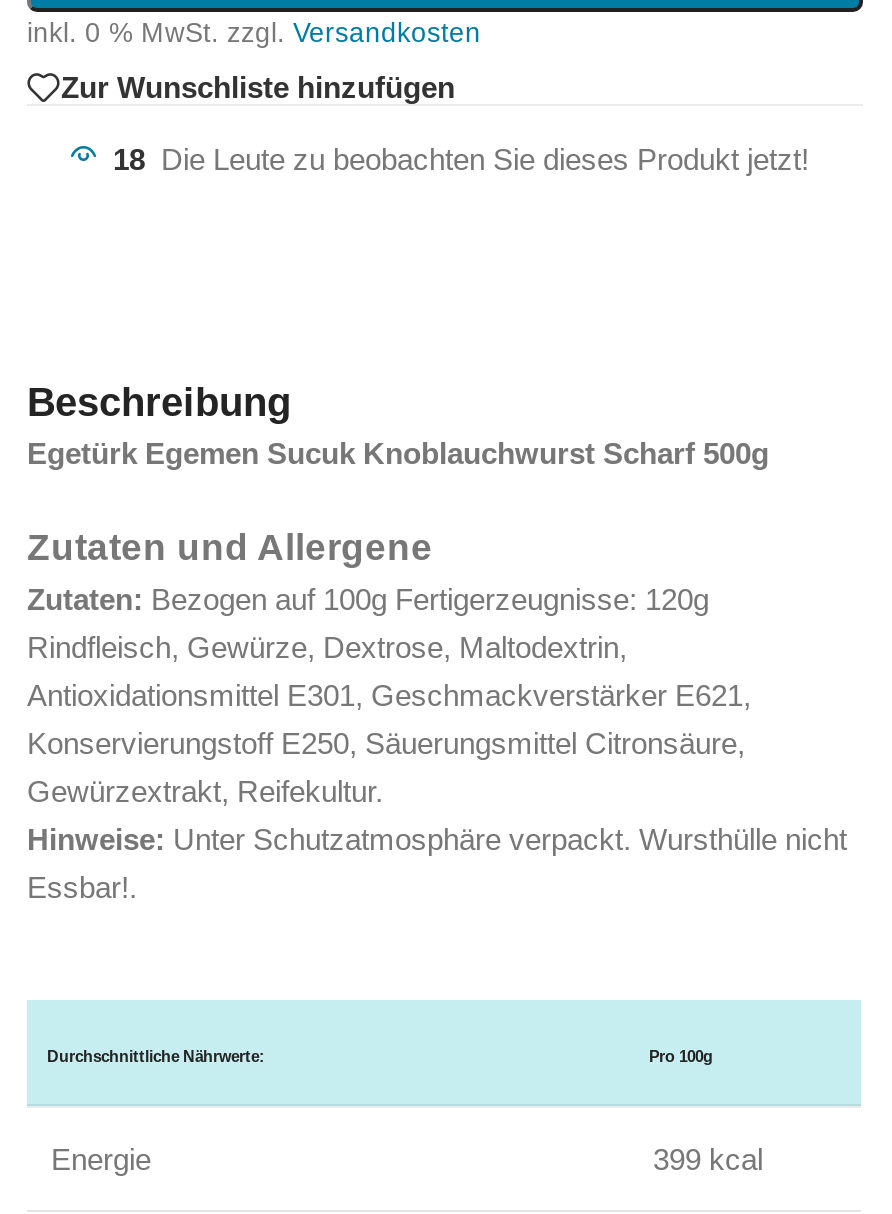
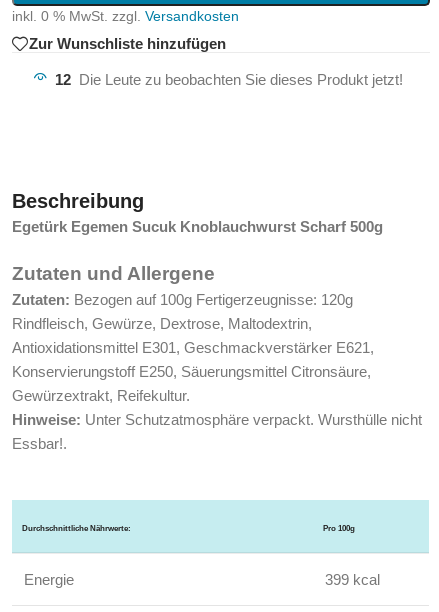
- 18 Die Leute zu beobachten Sie dieses Produkt jetzt!
+ 12 Die Leute zu beobachten Sie dieses Produkt jetzt!
